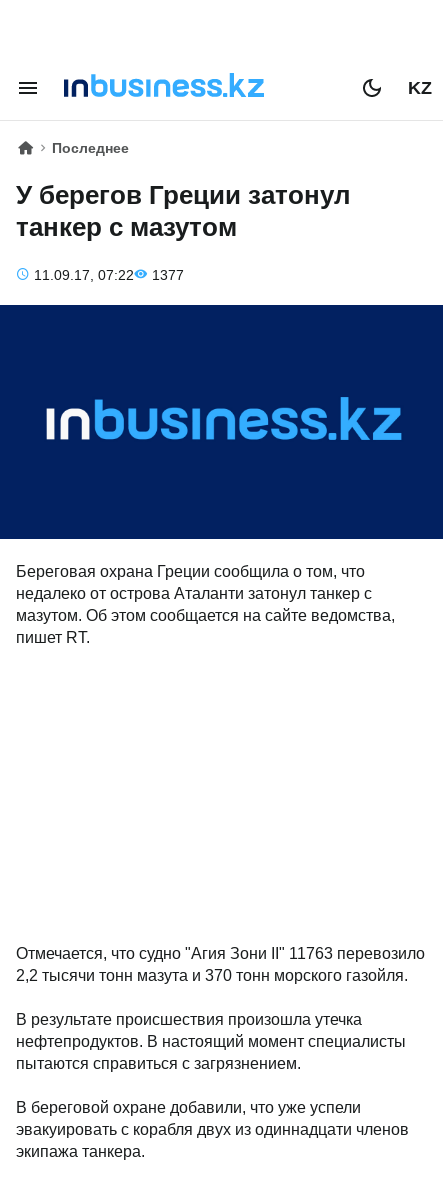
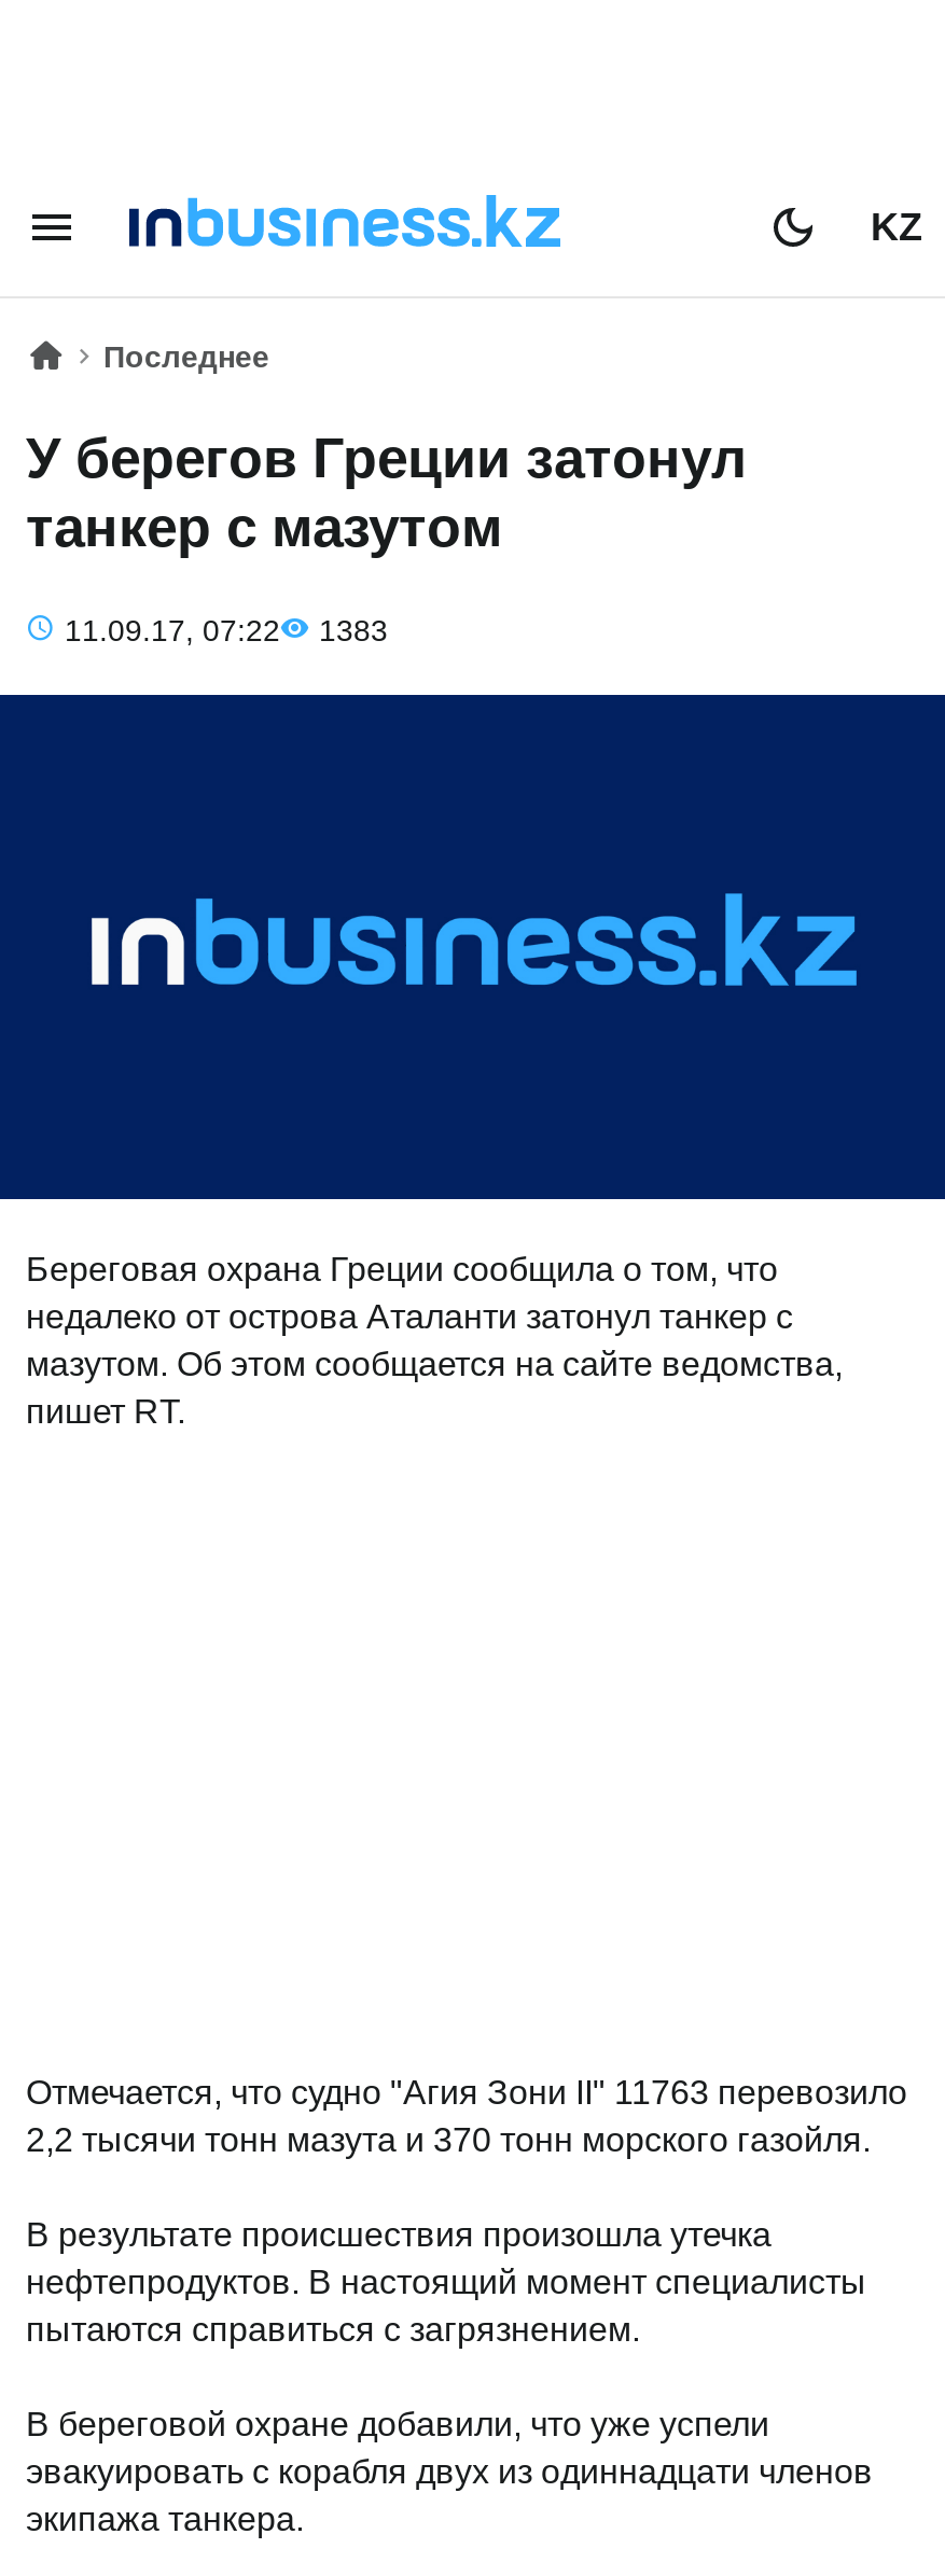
- 11.09.17, 07:22 1377
+ 11.09.17, 07:22 1383
